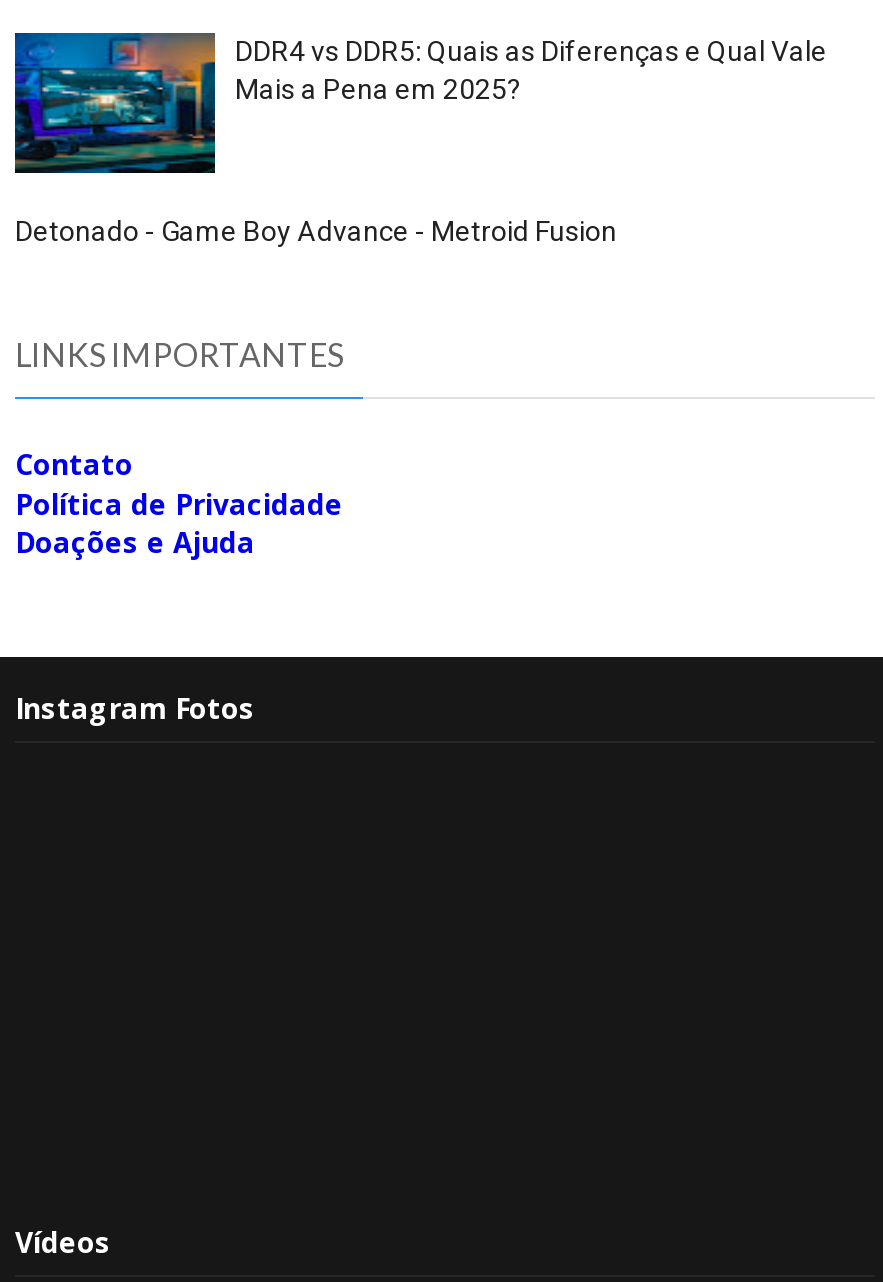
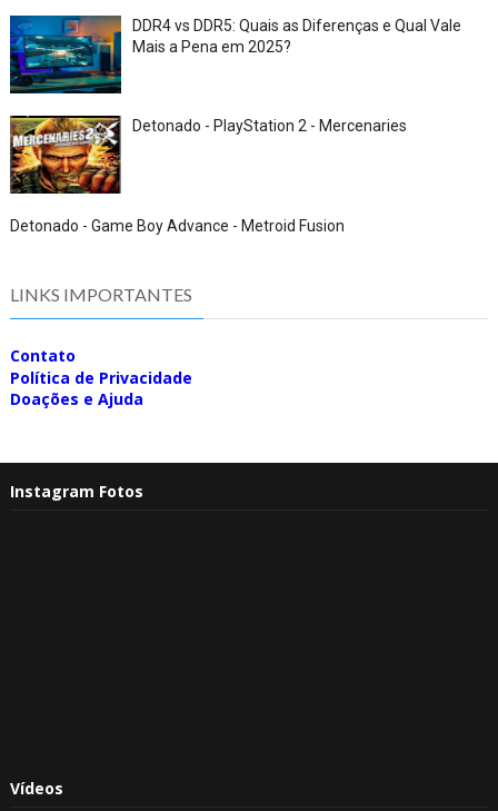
+ [image]
+ Detonado - PlayStation 2 - Mercenaries
